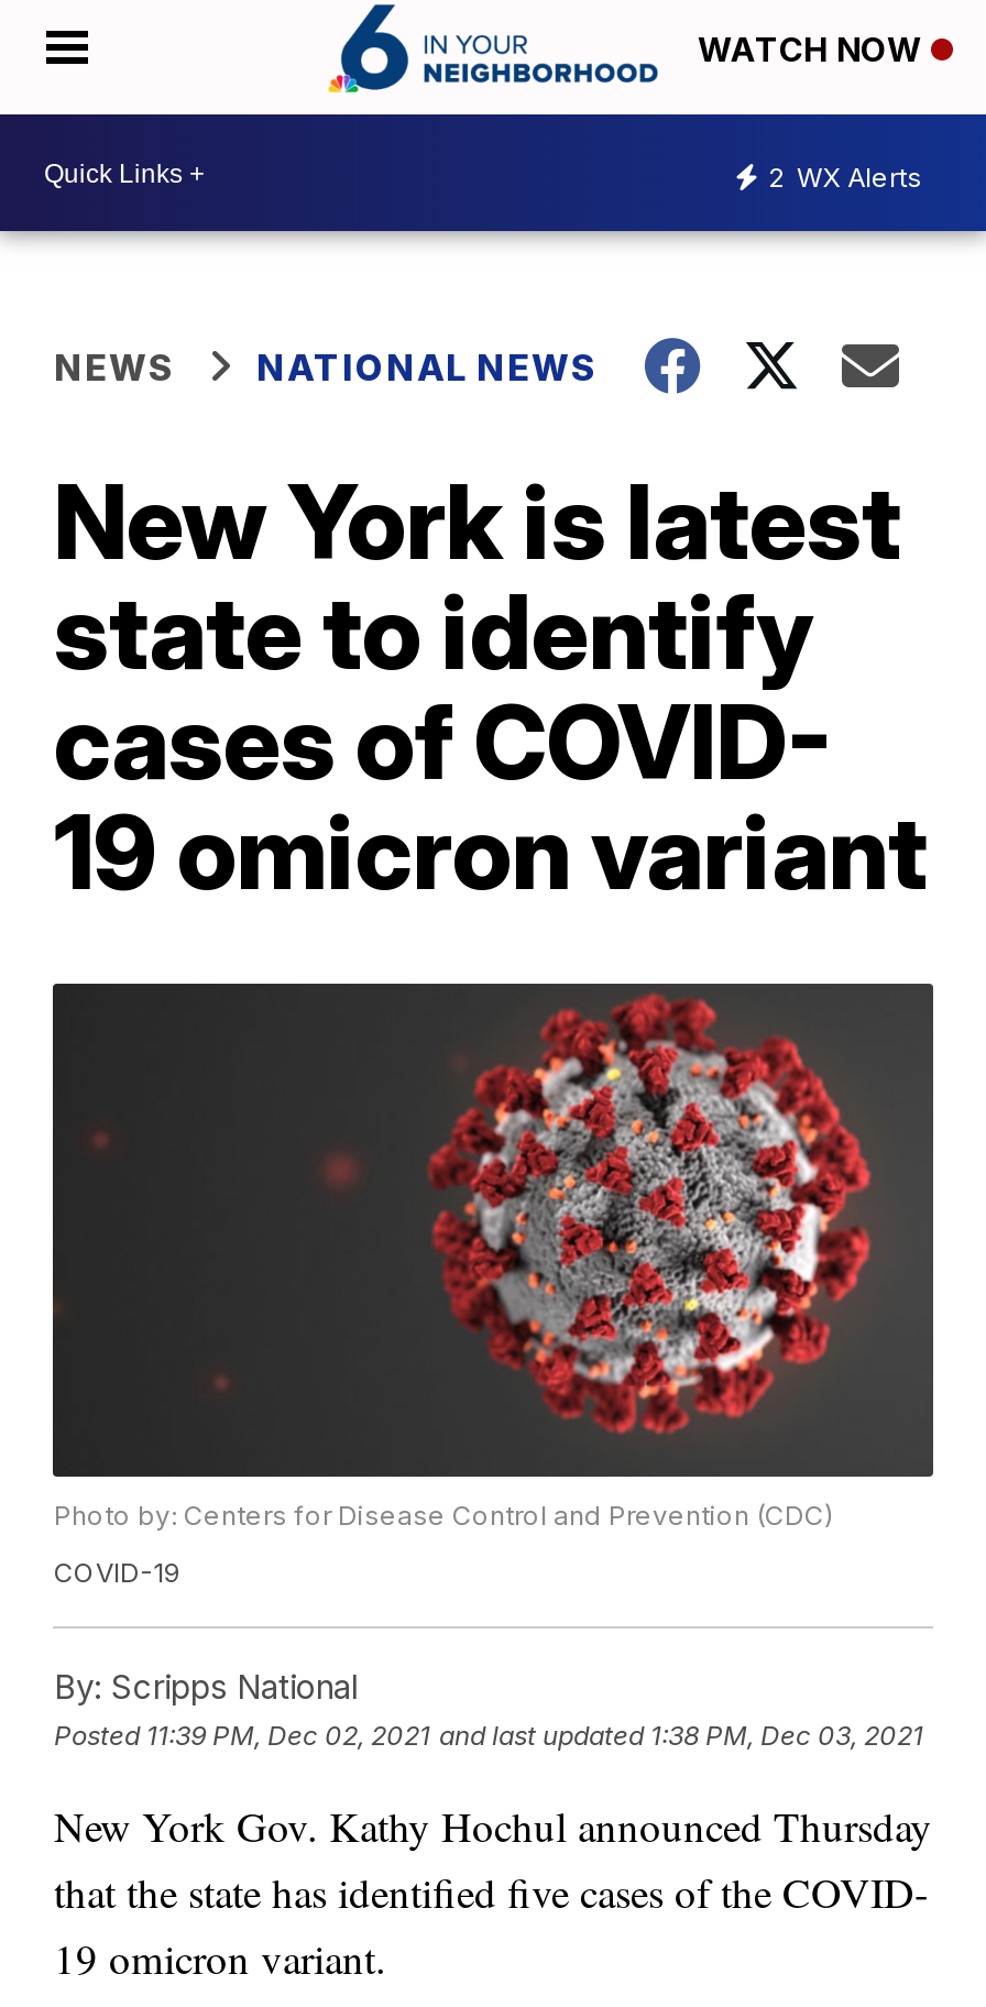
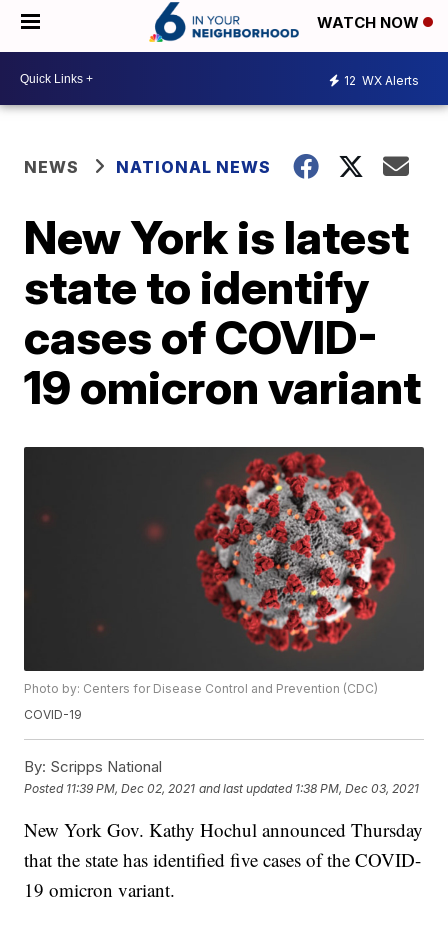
- 2 WX Alerts
+ 12 WX Alerts
